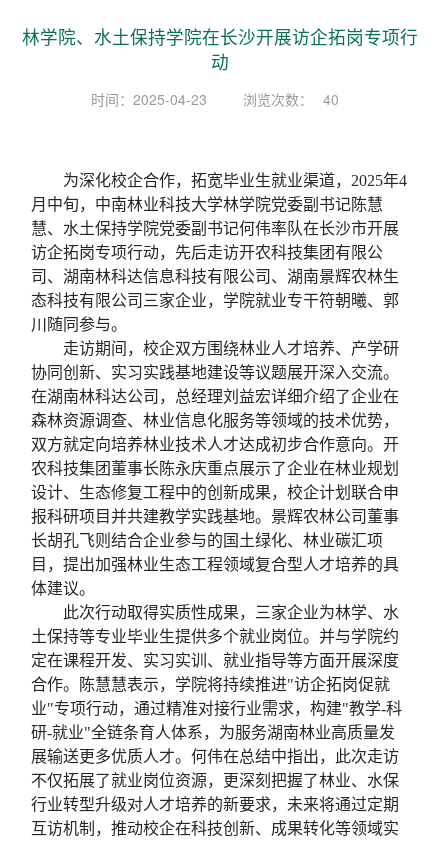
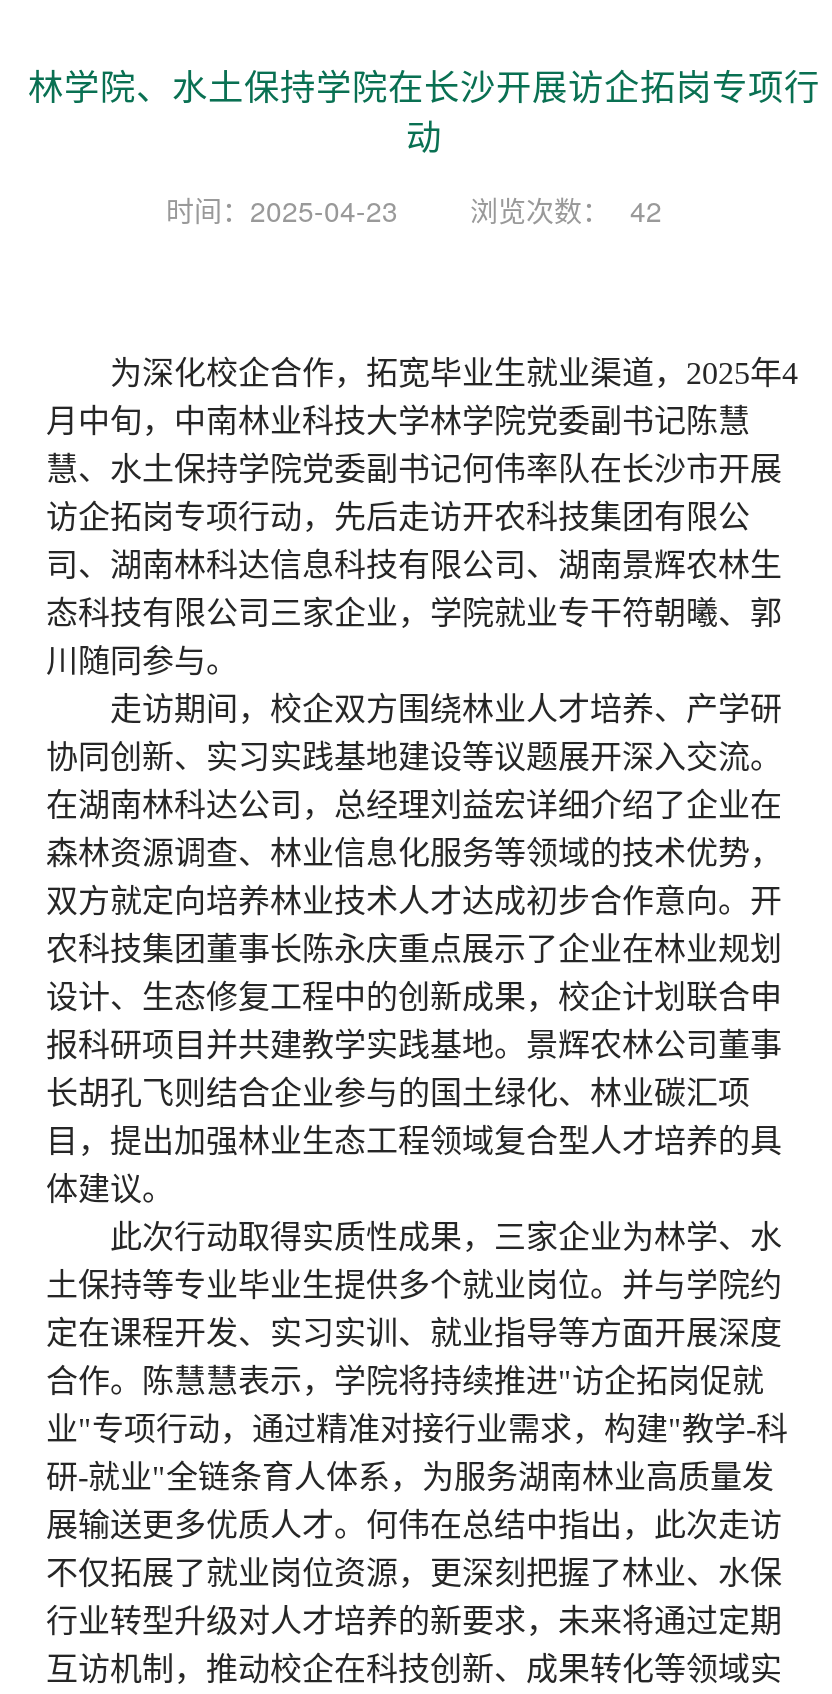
- 时间：2025-04-23 浏览次数： 40
+ 时间：2025-04-23 浏览次数： 42
